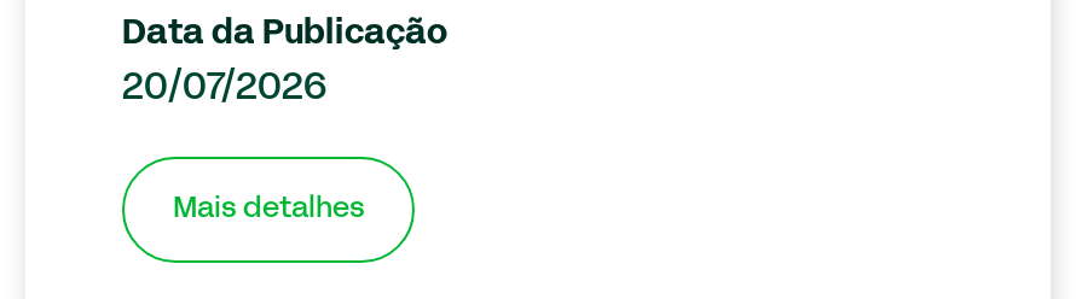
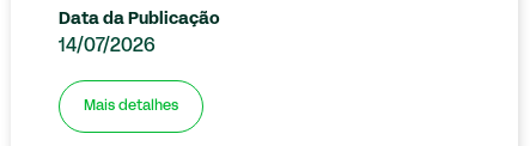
- 20/07/2026
+ 14/07/2026
